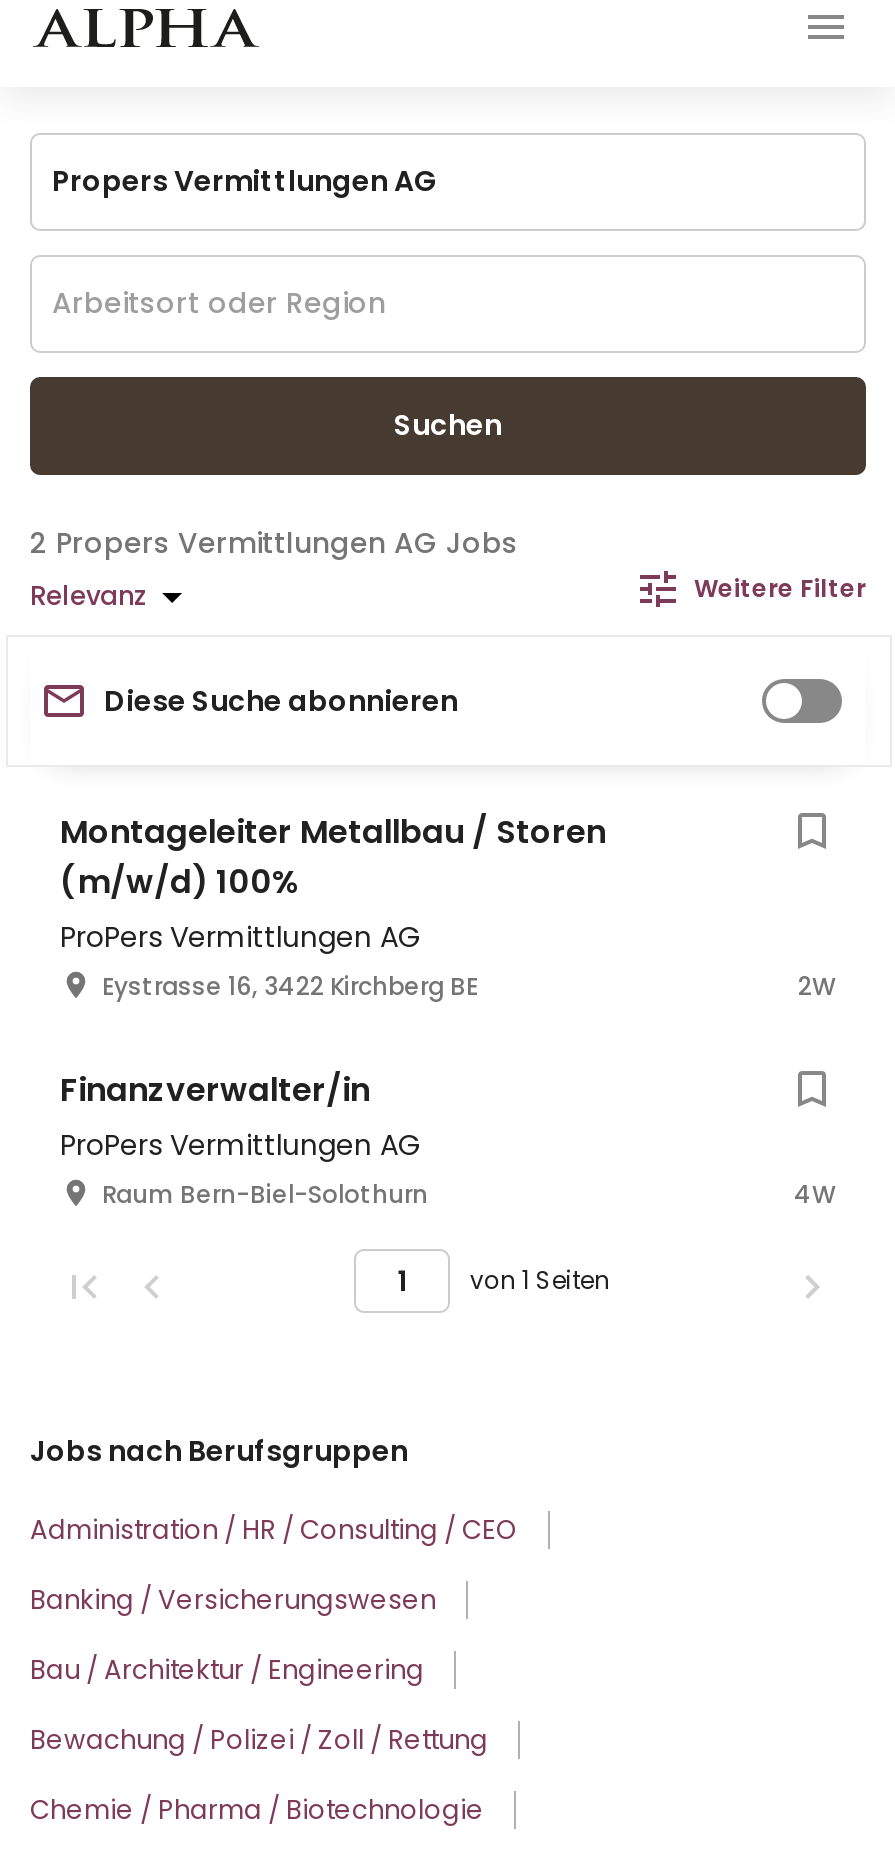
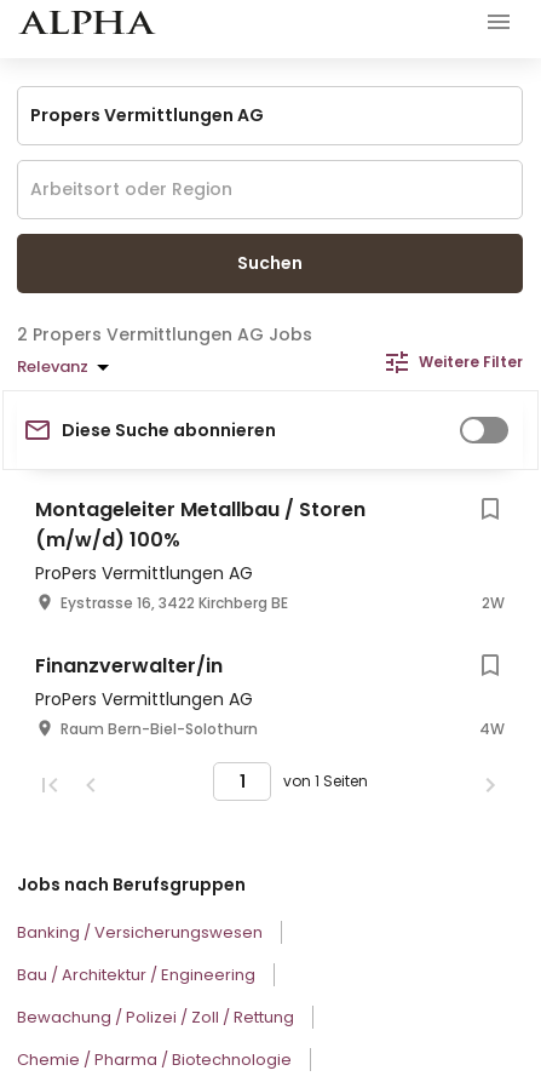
- Administration / HR / Consulting / CEO
